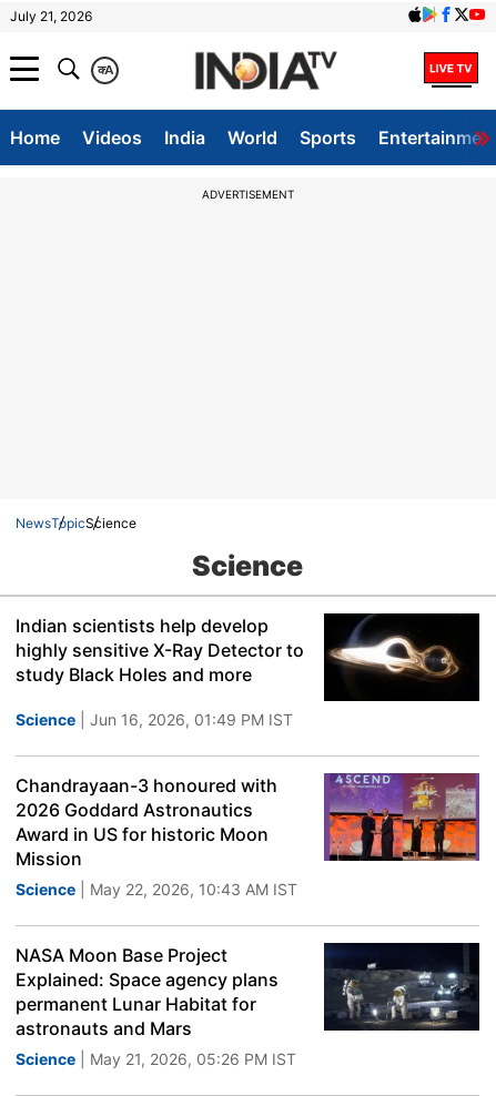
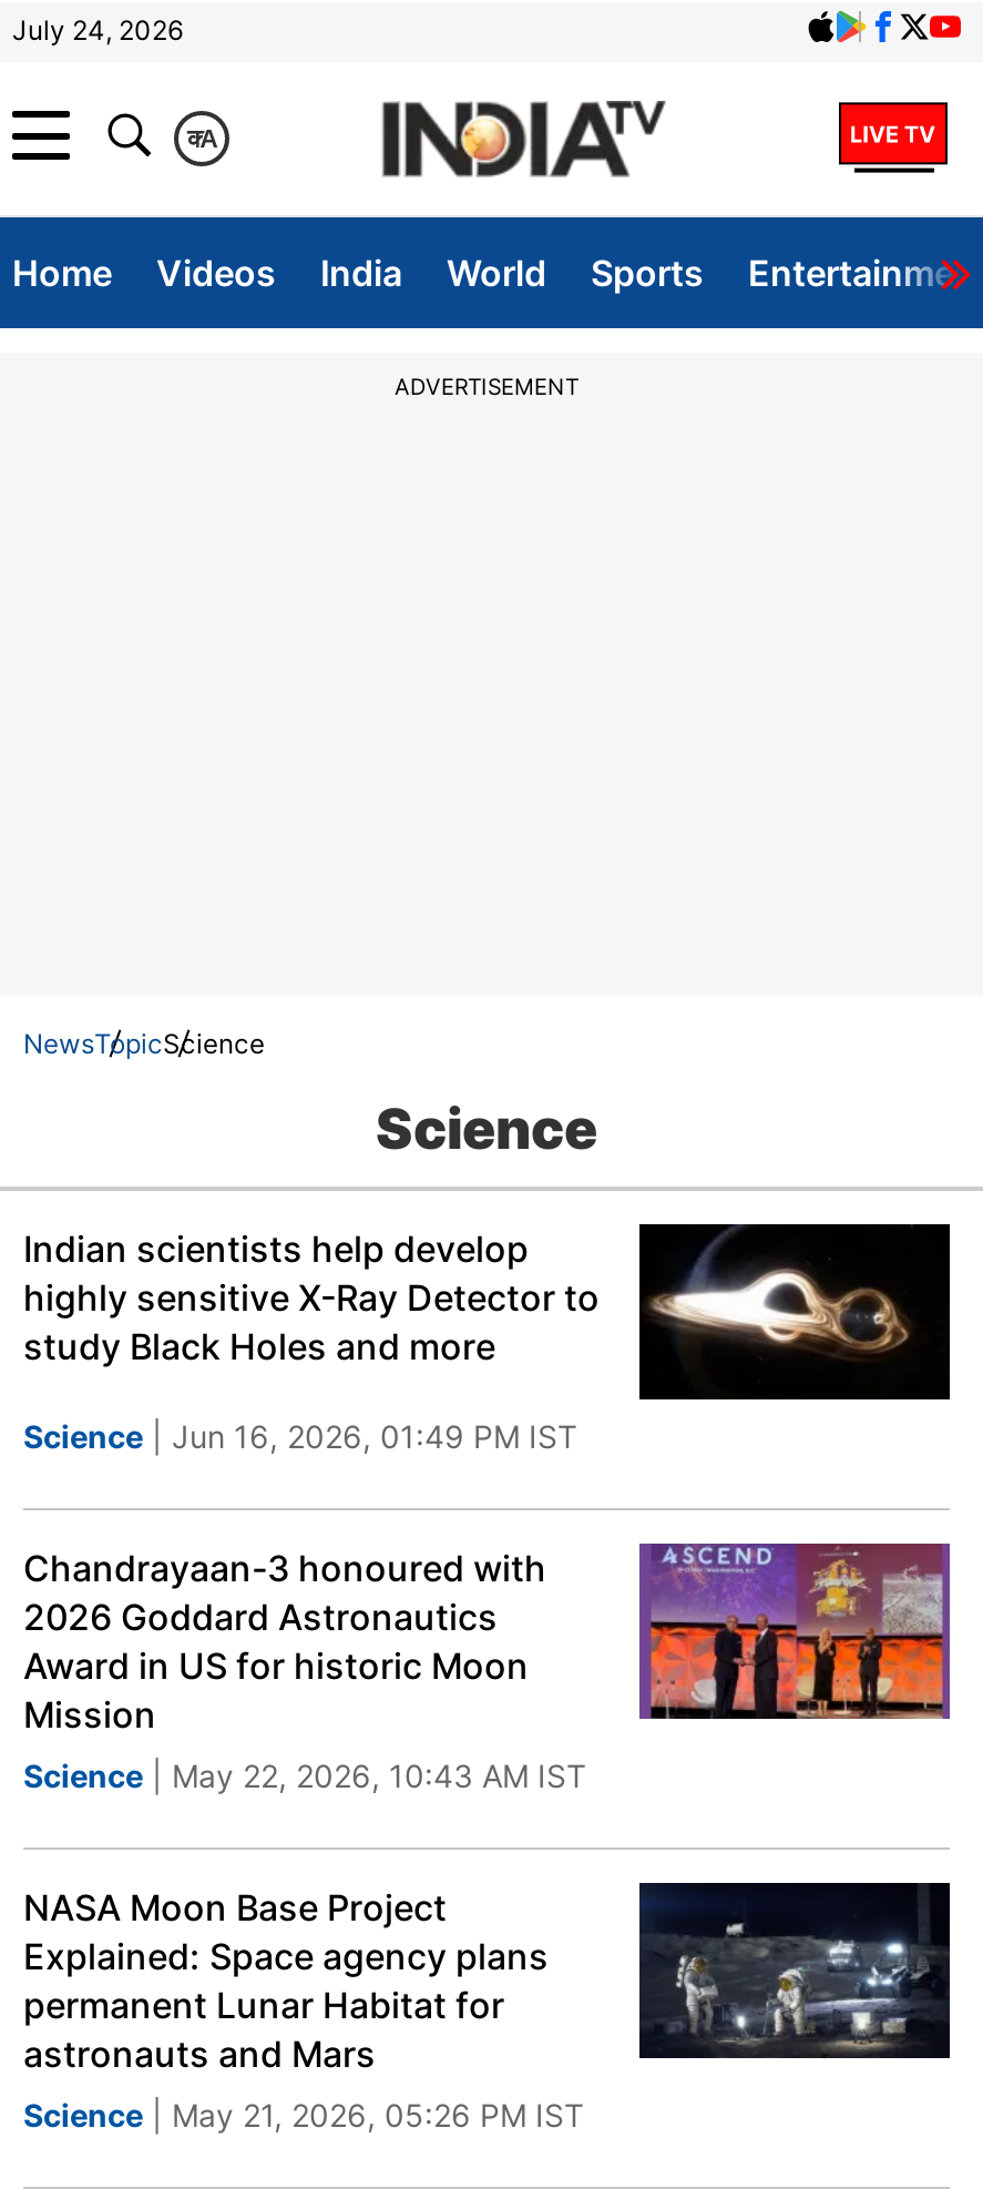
- July 21, 2026
+ July 24, 2026
